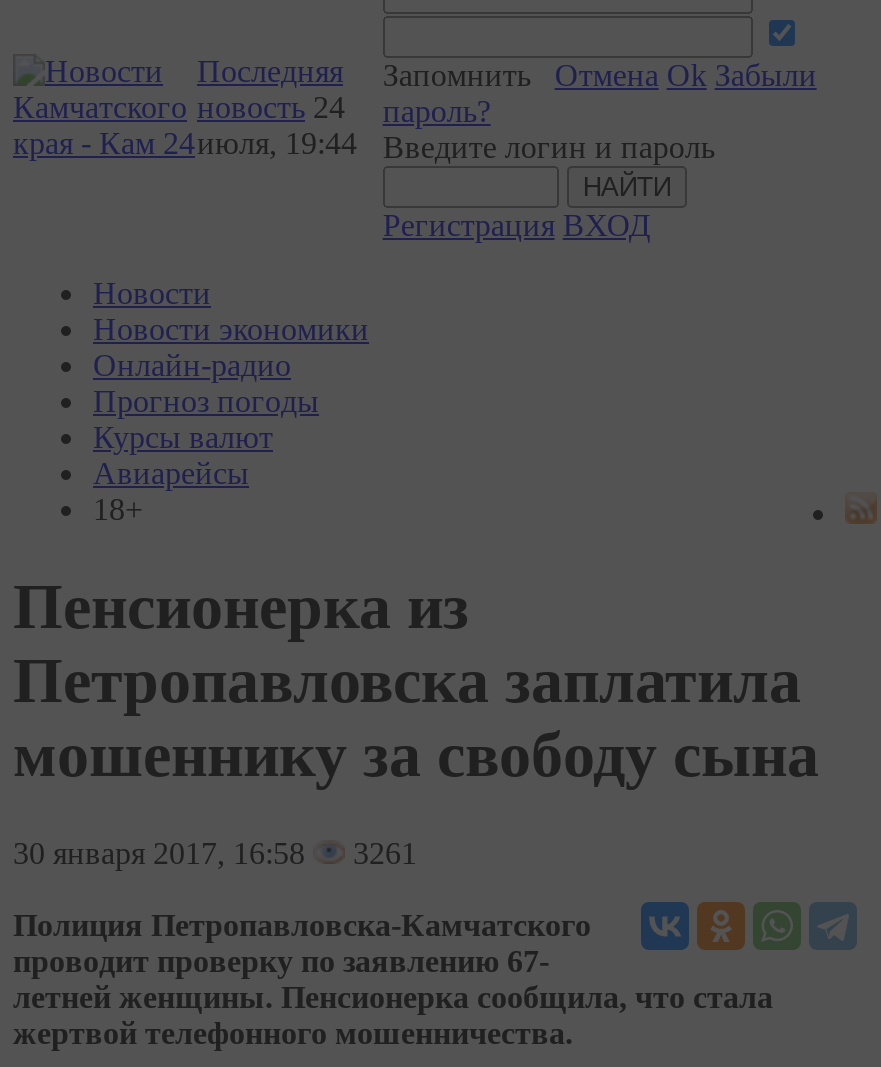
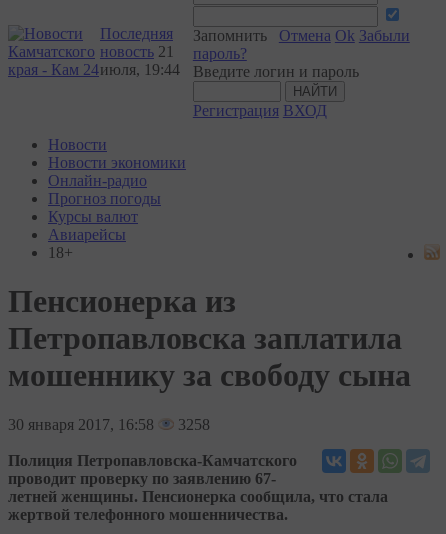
- новость 24 пароль?
+ новость 21 пароль?

- 30 января 2017, 16:58 3261
+ 30 января 2017, 16:58 3258
